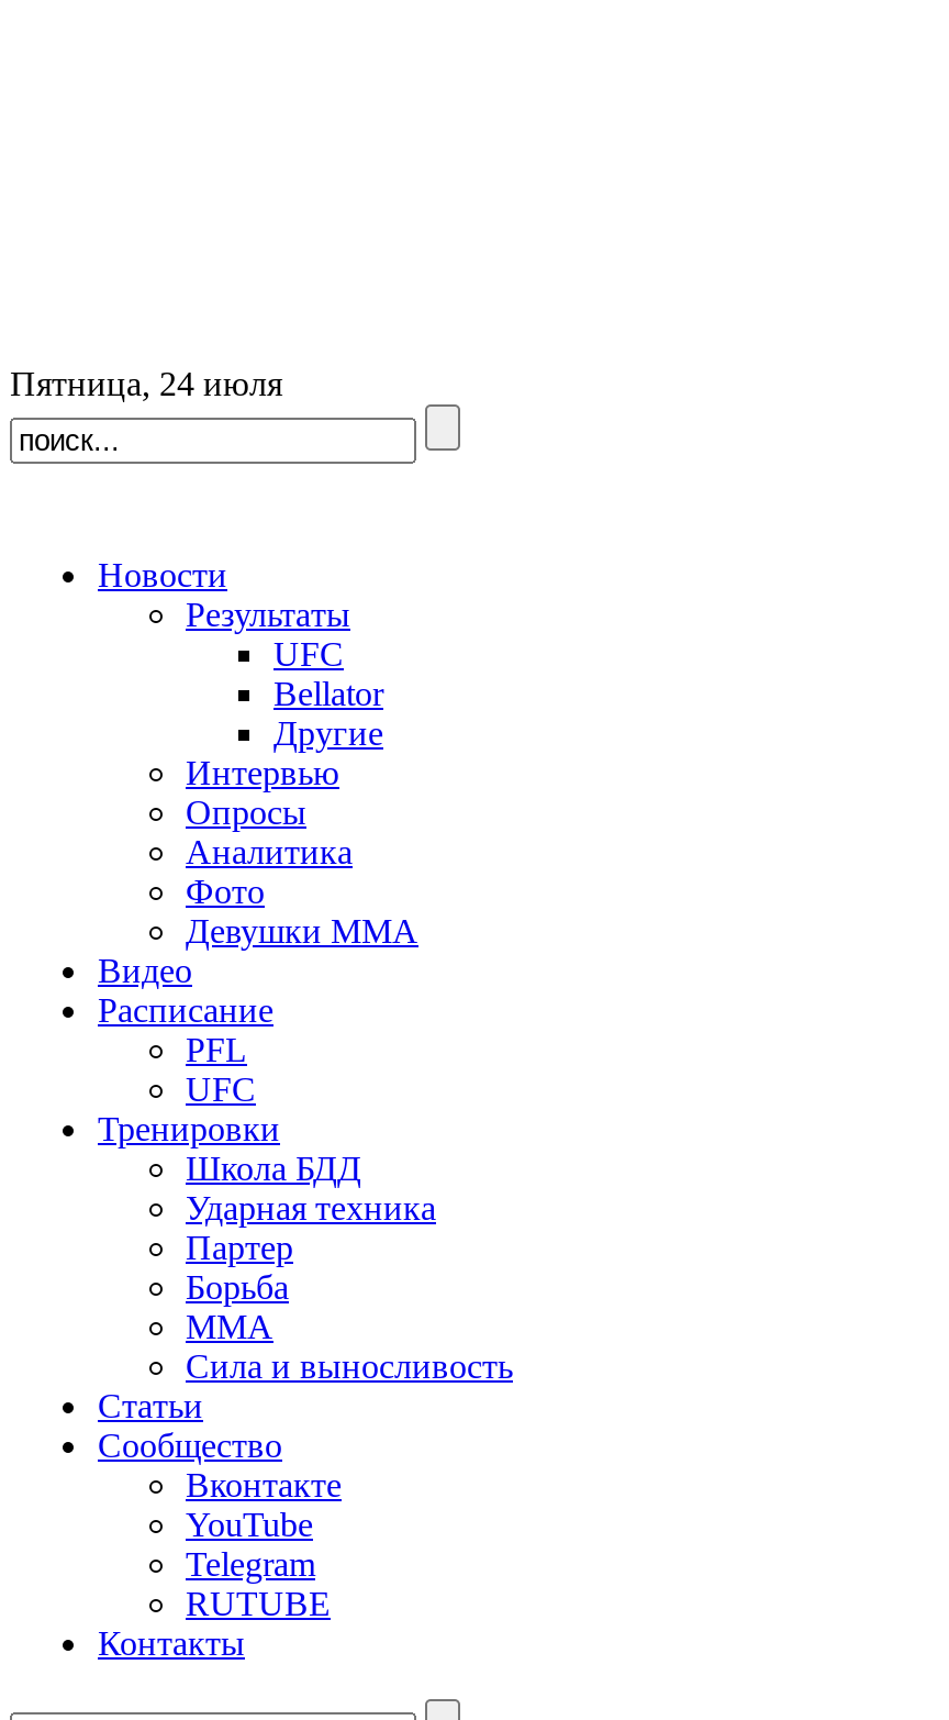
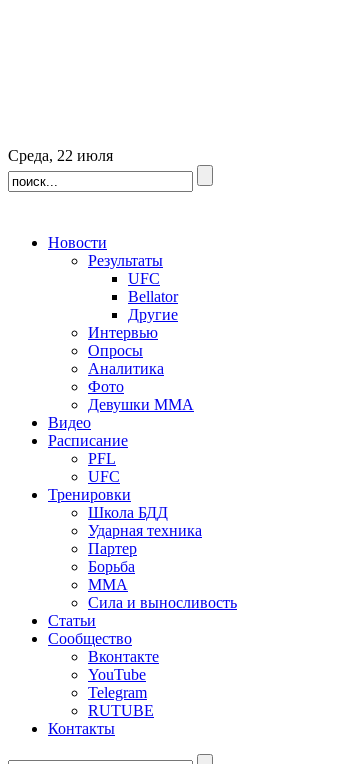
- Пятница, 24 июля
+ Среда, 22 июля
